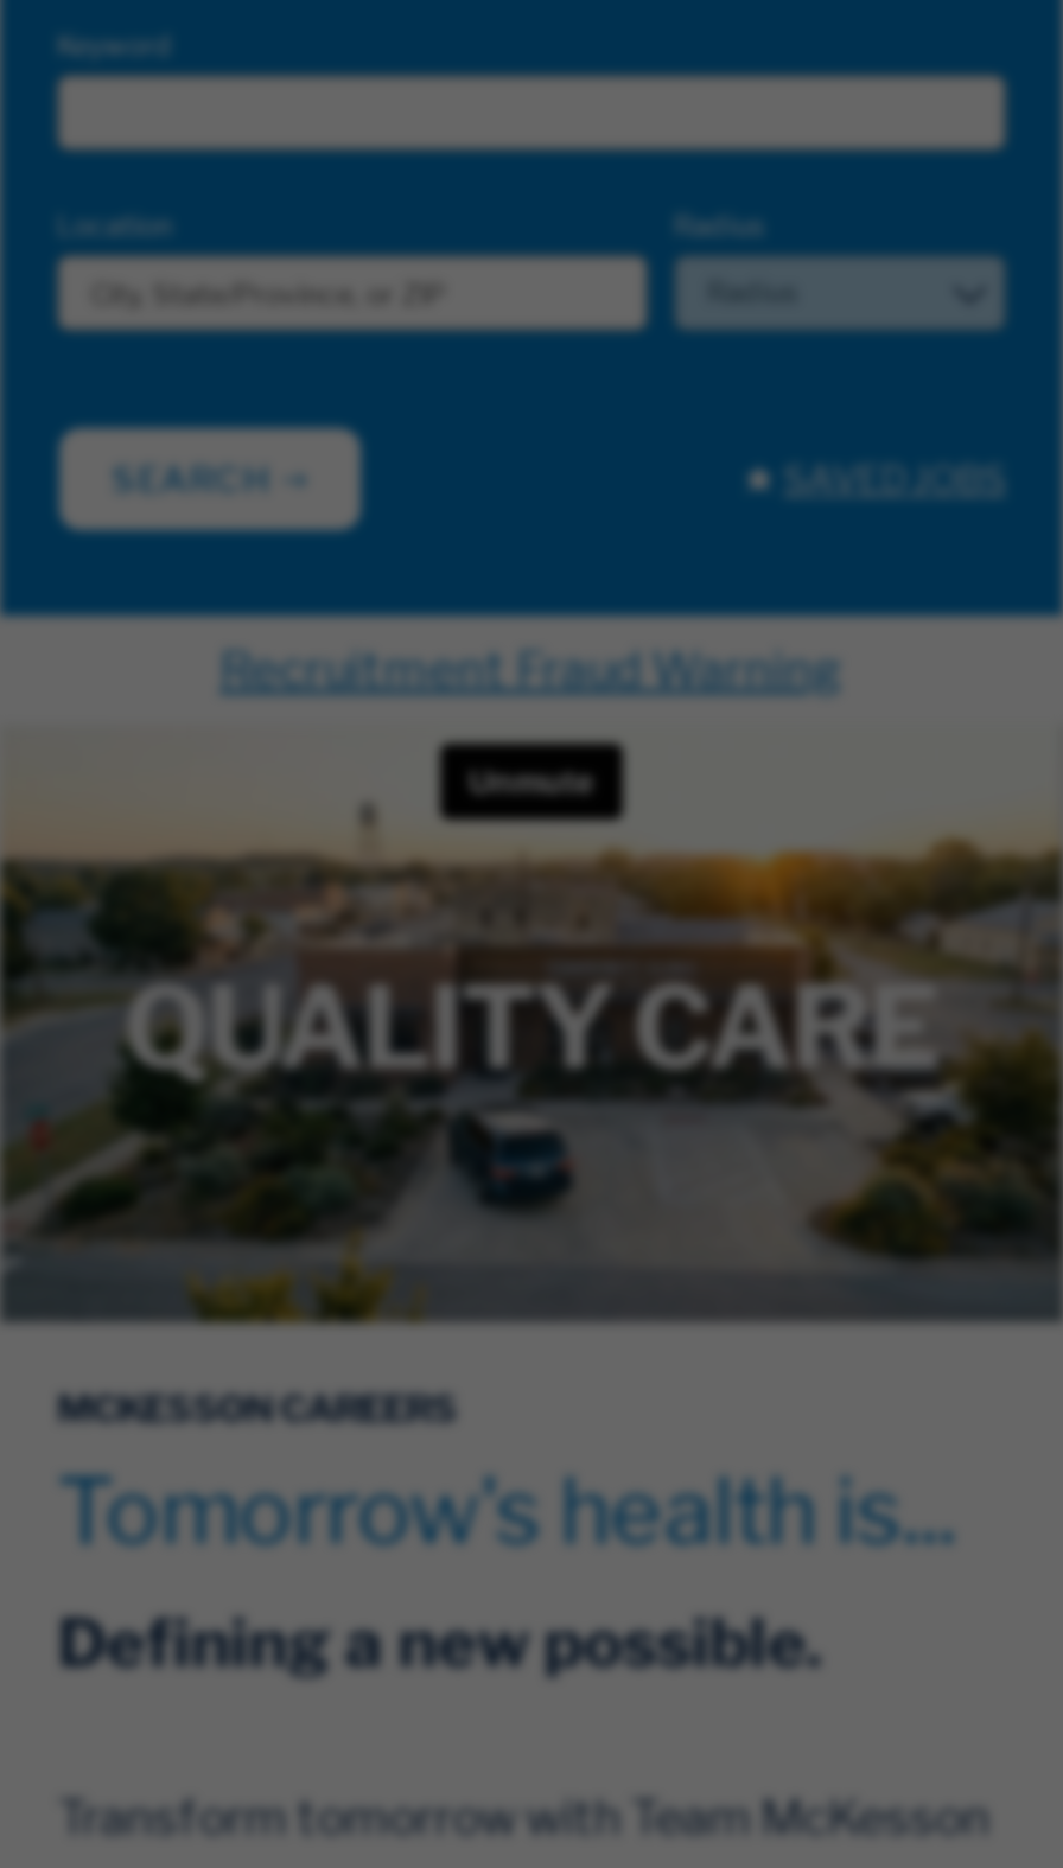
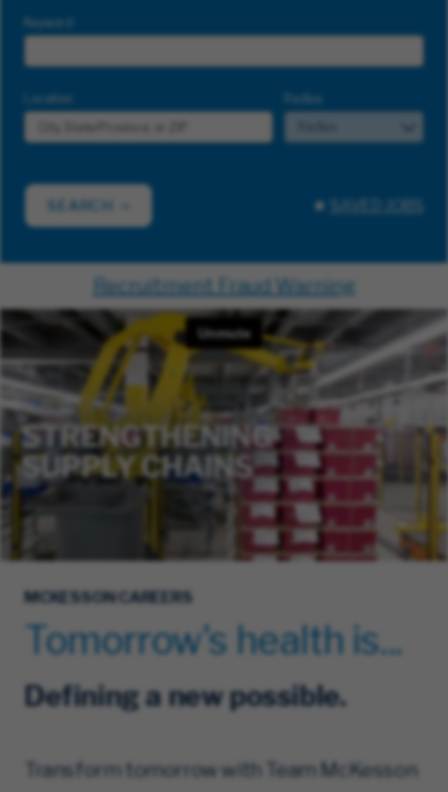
- [image]
+ [image]
